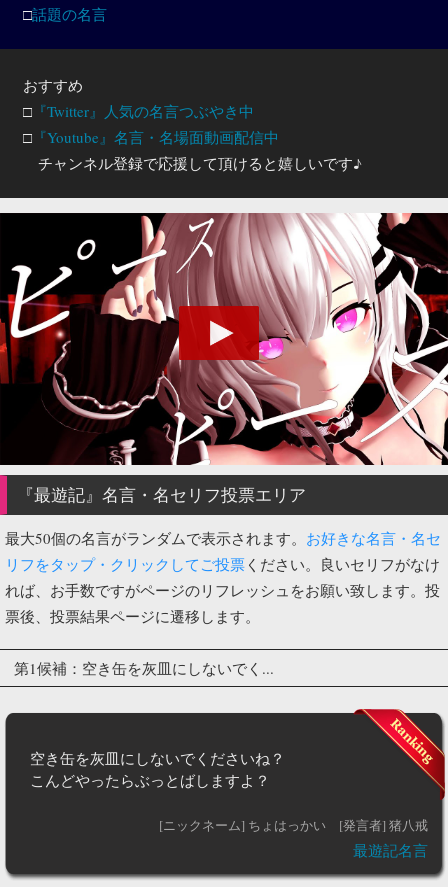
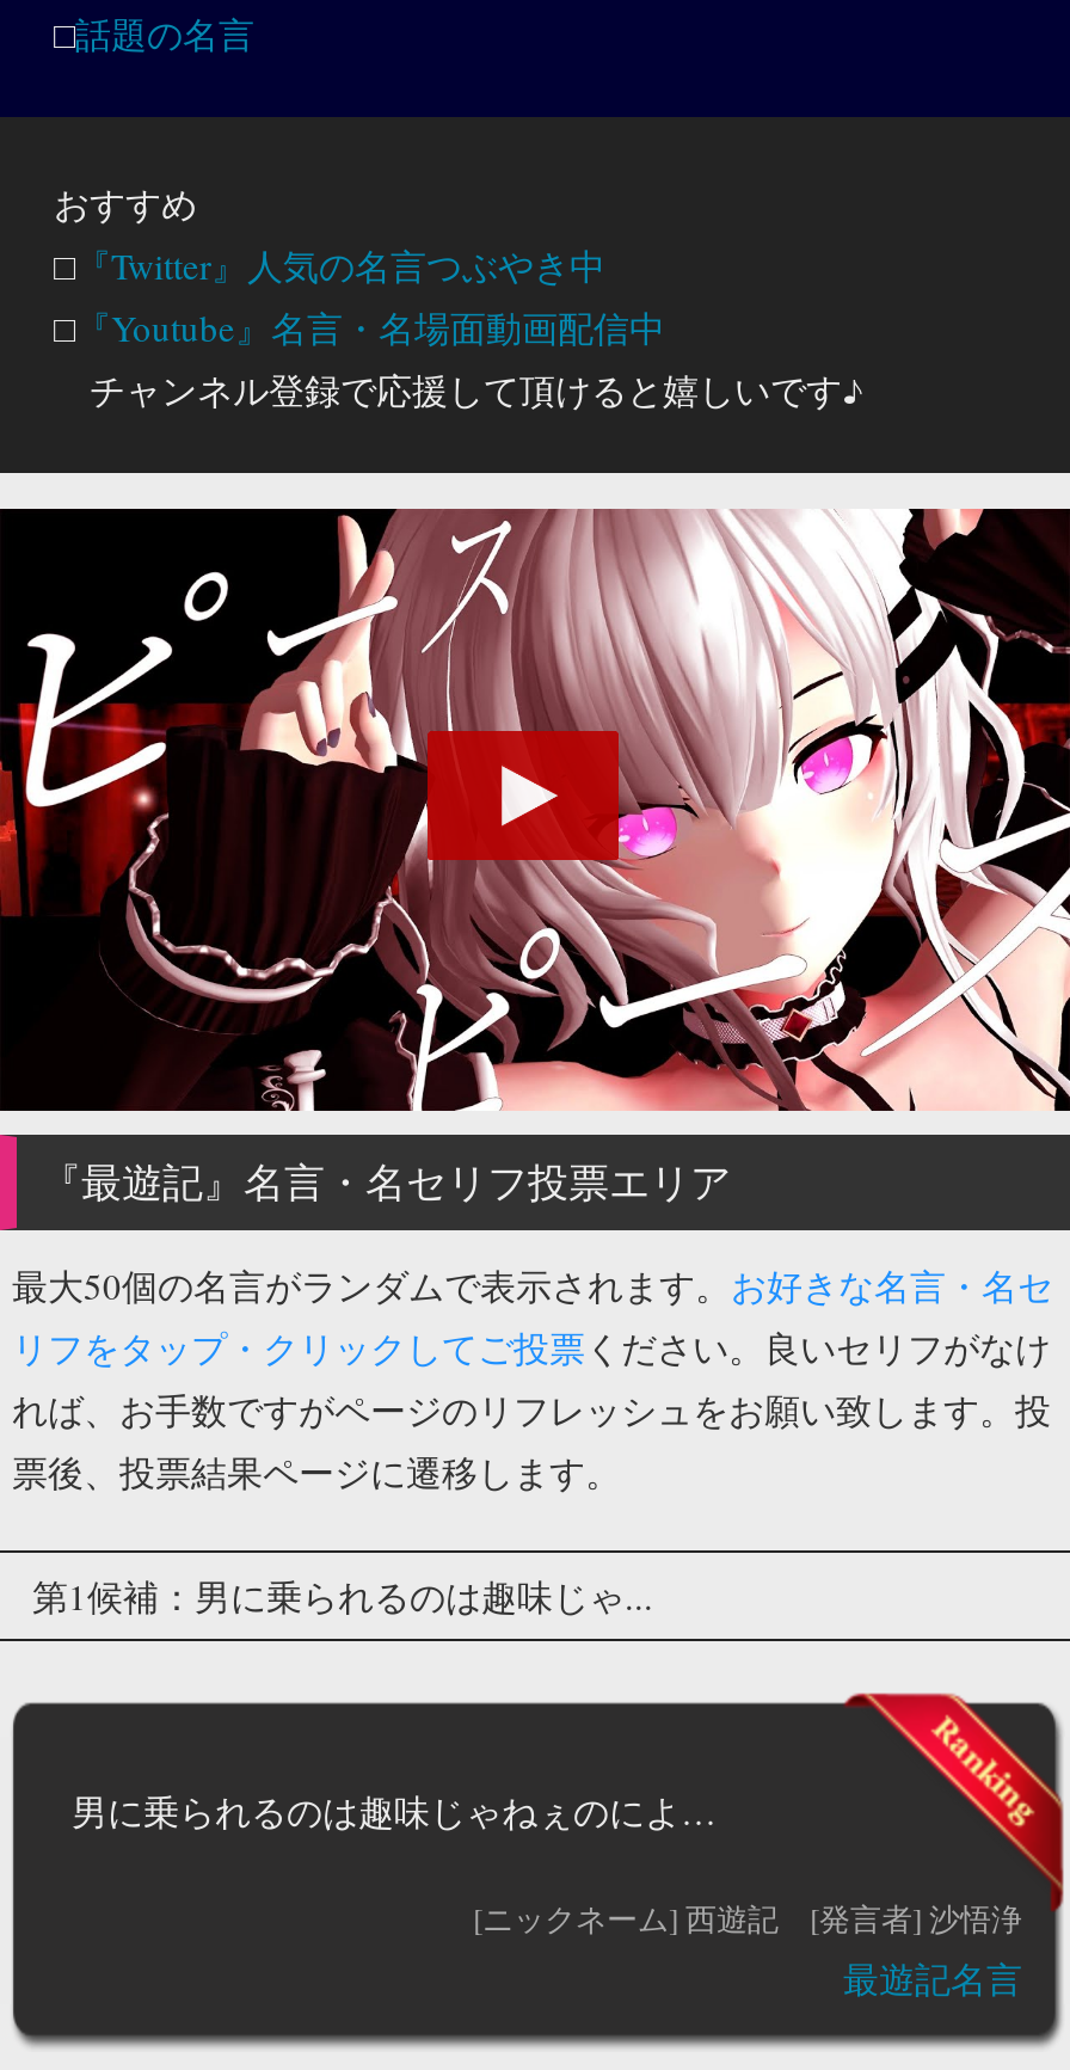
- 第1候補：空き缶を灰皿にしないでく...
+ 第1候補：男に乗られるのは趣味じゃ...

- 空き缶を灰皿にしないでくださいね？
- こんどやったらぶっとばしますよ？
+ 男に乗られるのは趣味じゃねぇのによ…

- [ニックネーム] ちょはっかい
- [発言者] 猪八戒
+ [ニックネーム] 西遊記
+ [発言者] 沙悟浄
